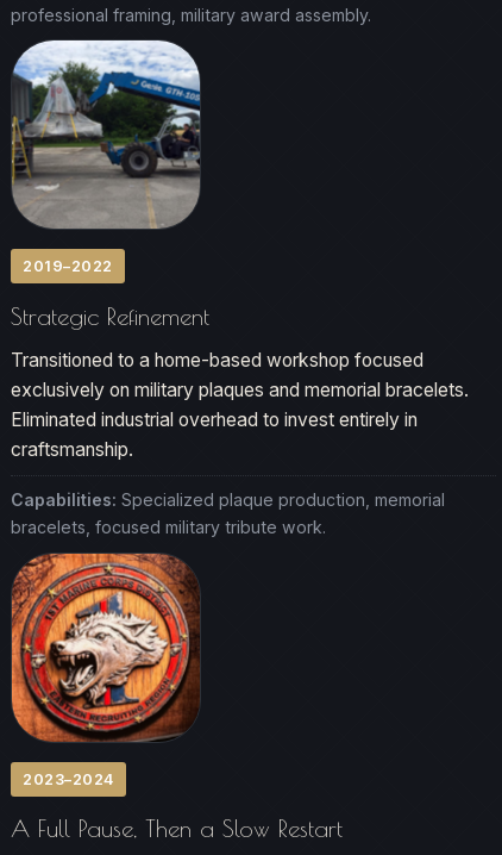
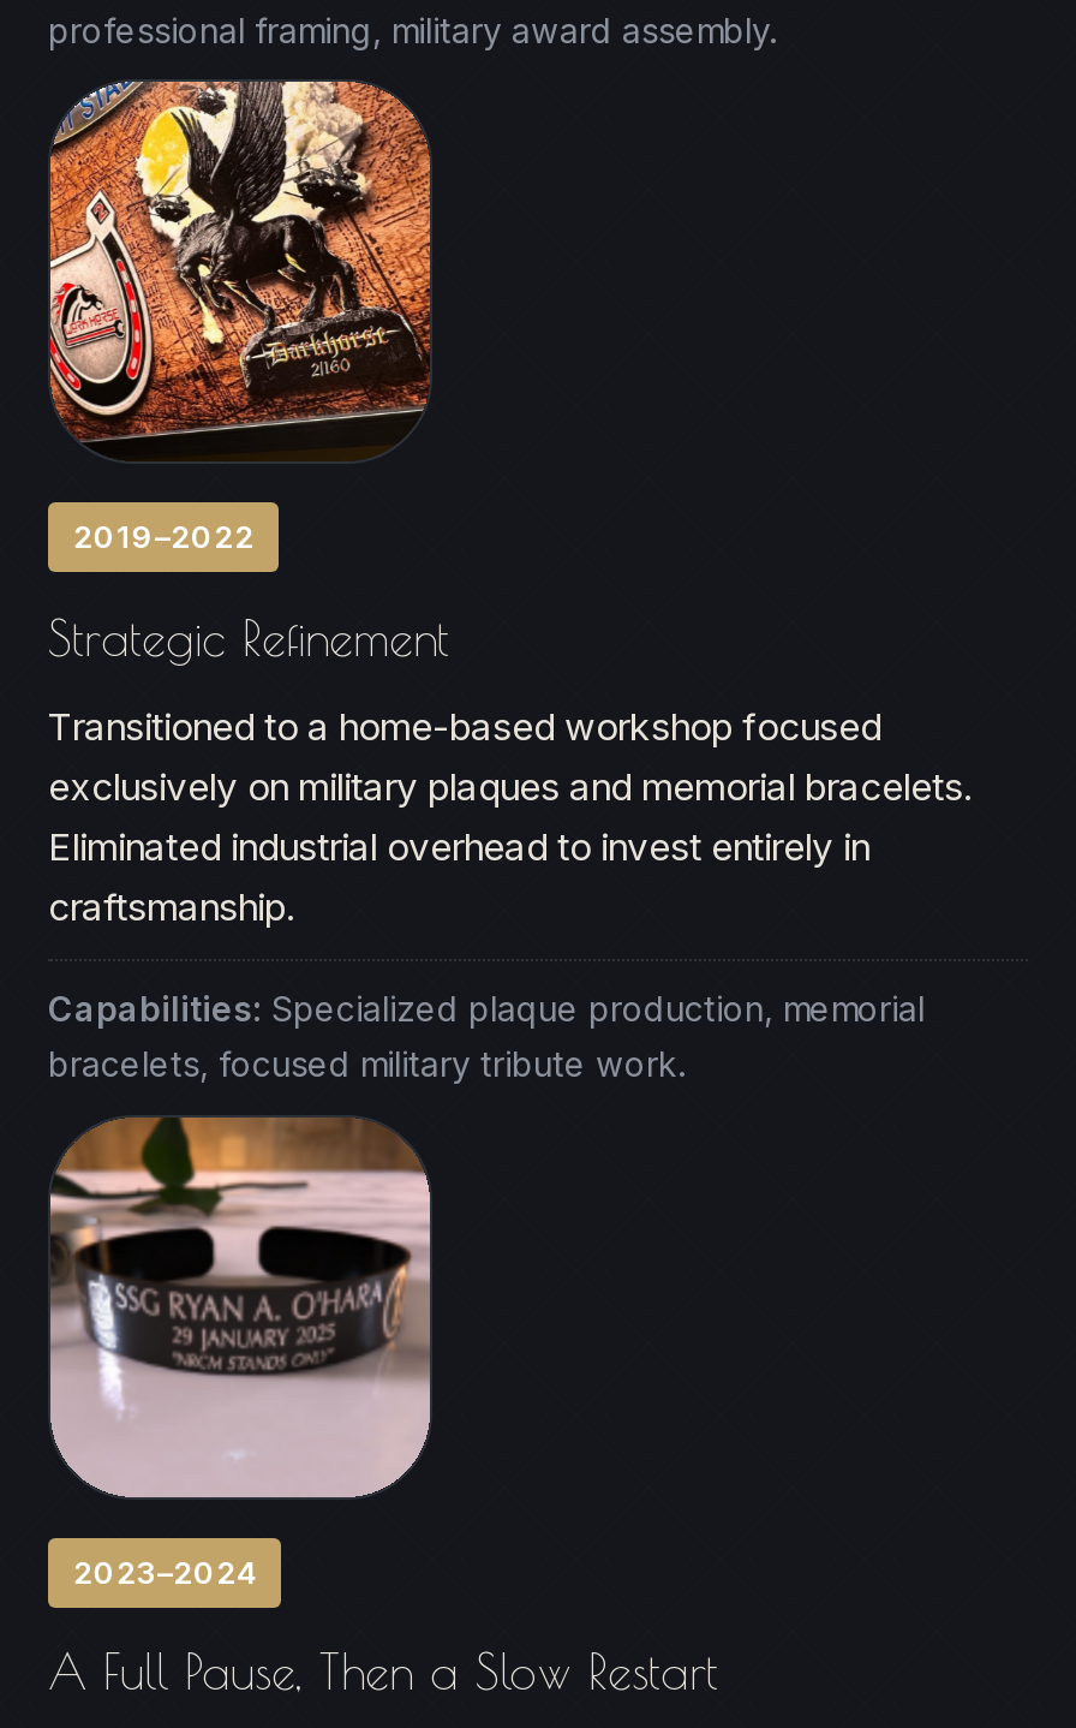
- [image]
+ [image]

- [image]
+ [image]
